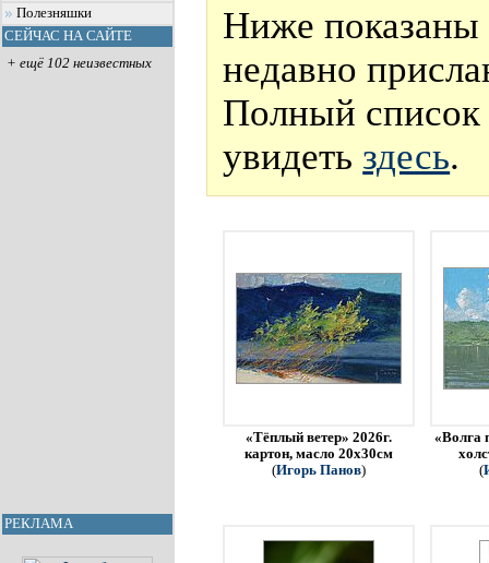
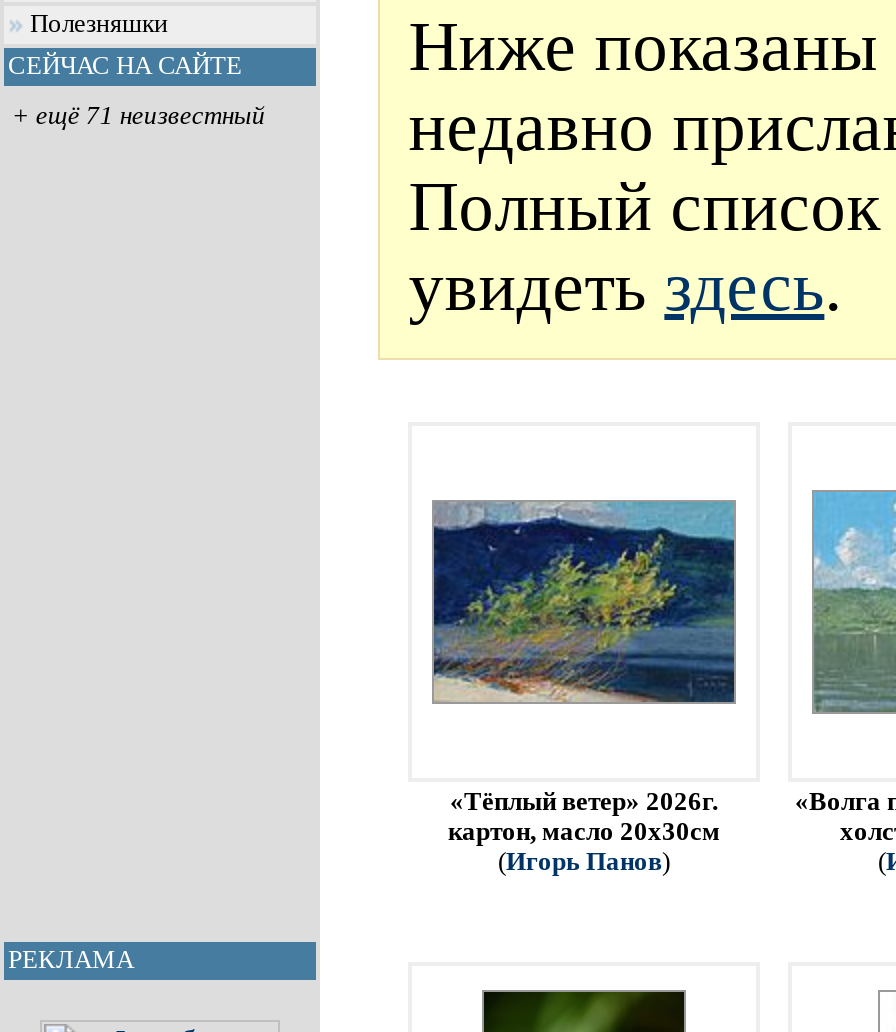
- + ещё 102 неизвестных
+ + ещё 71 неизвестный
